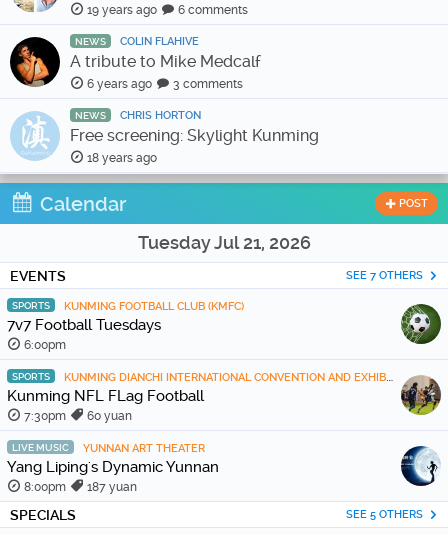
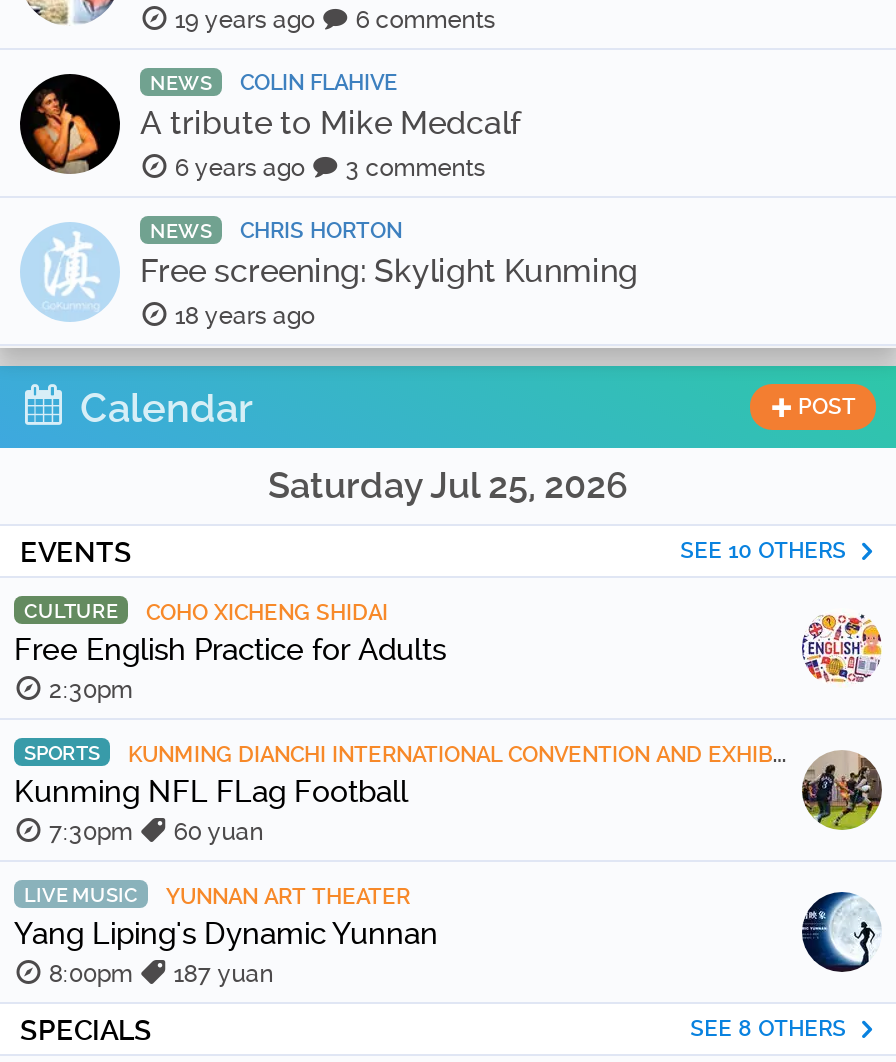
- Tuesday Jul 21, 2026
+ Saturday Jul 25, 2026

- SEE 7 OTHERS
+ SEE 10 OTHERS

- SPORTS
- KUNMING FOOTBALL CLUB (KMFC)
- 7v7 Football Tuesdays
- 6:00pm
+ CULTURE
+ COHO XICHENG SHIDAI
+ Free English Practice for Adults
+ 2:30pm

- [image]
+ [image]

- SEE 5 OTHERS
+ SEE 8 OTHERS
